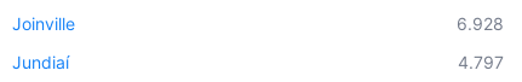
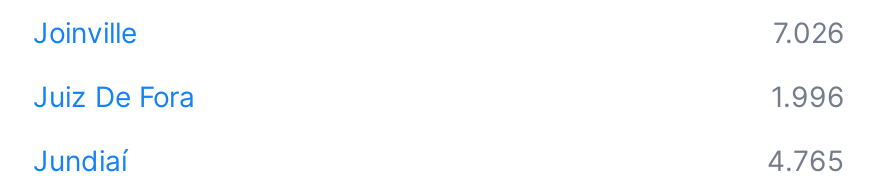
- 6.928
+ 7.026
+ Juiz De Fora
+ 1.996

- 4.797
+ 4.765
